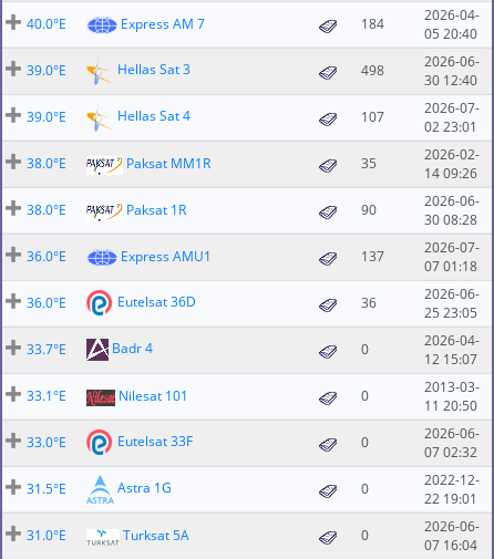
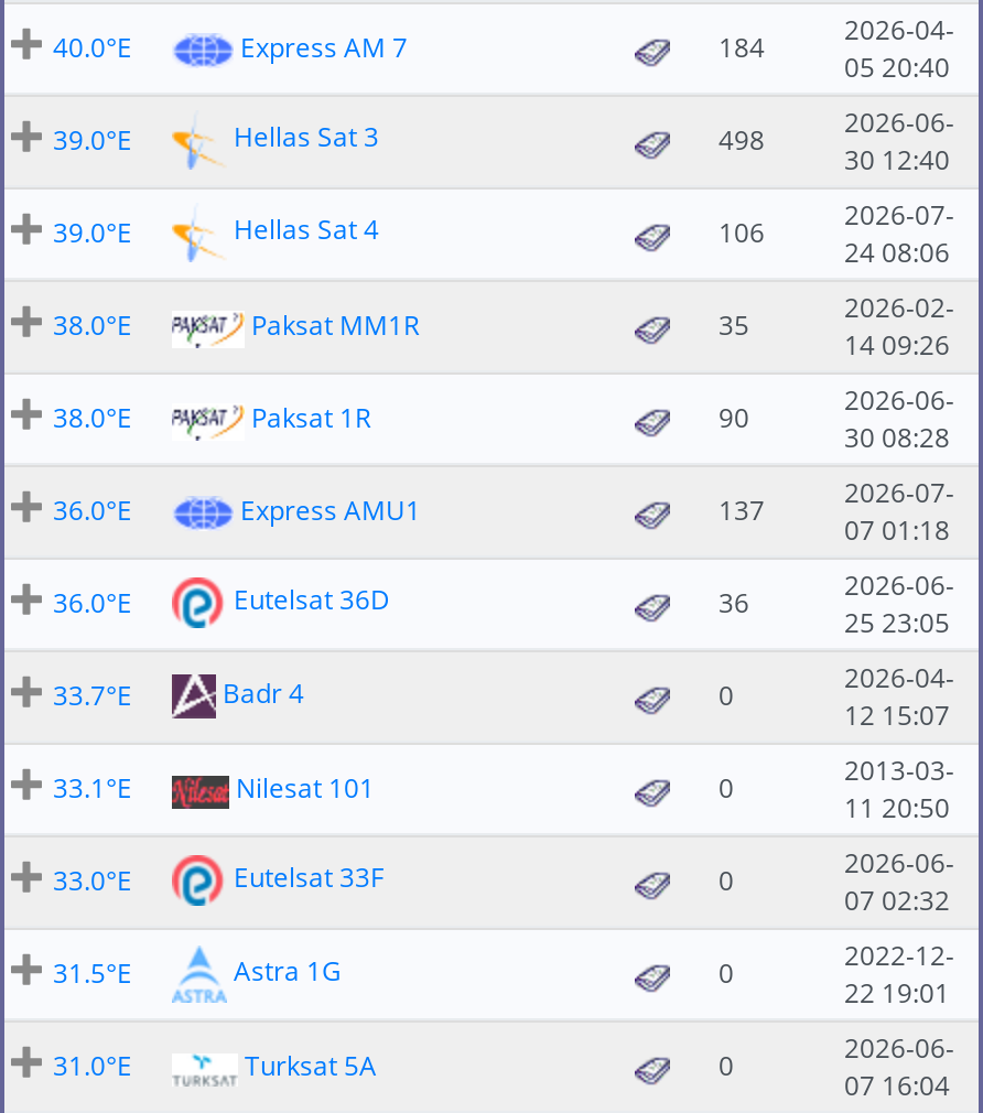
- 107
+ 106

- 02 23:01
+ 24 08:06
